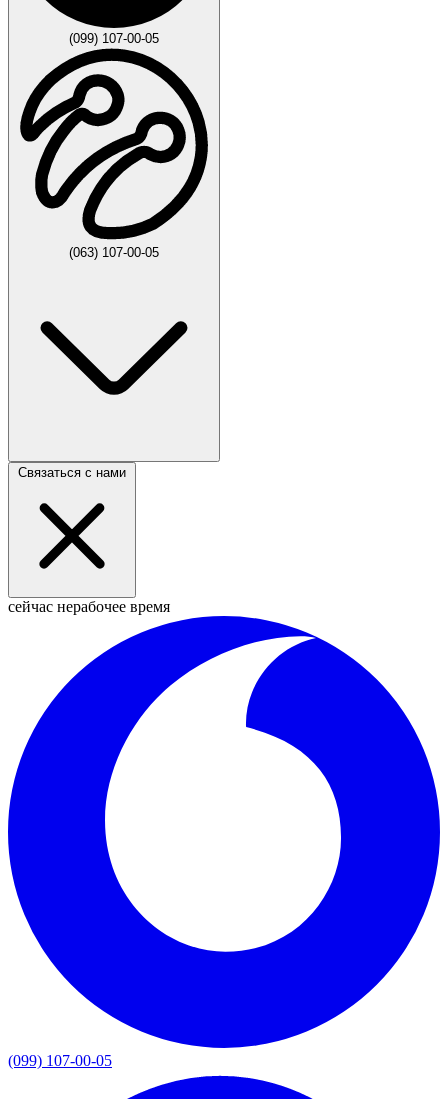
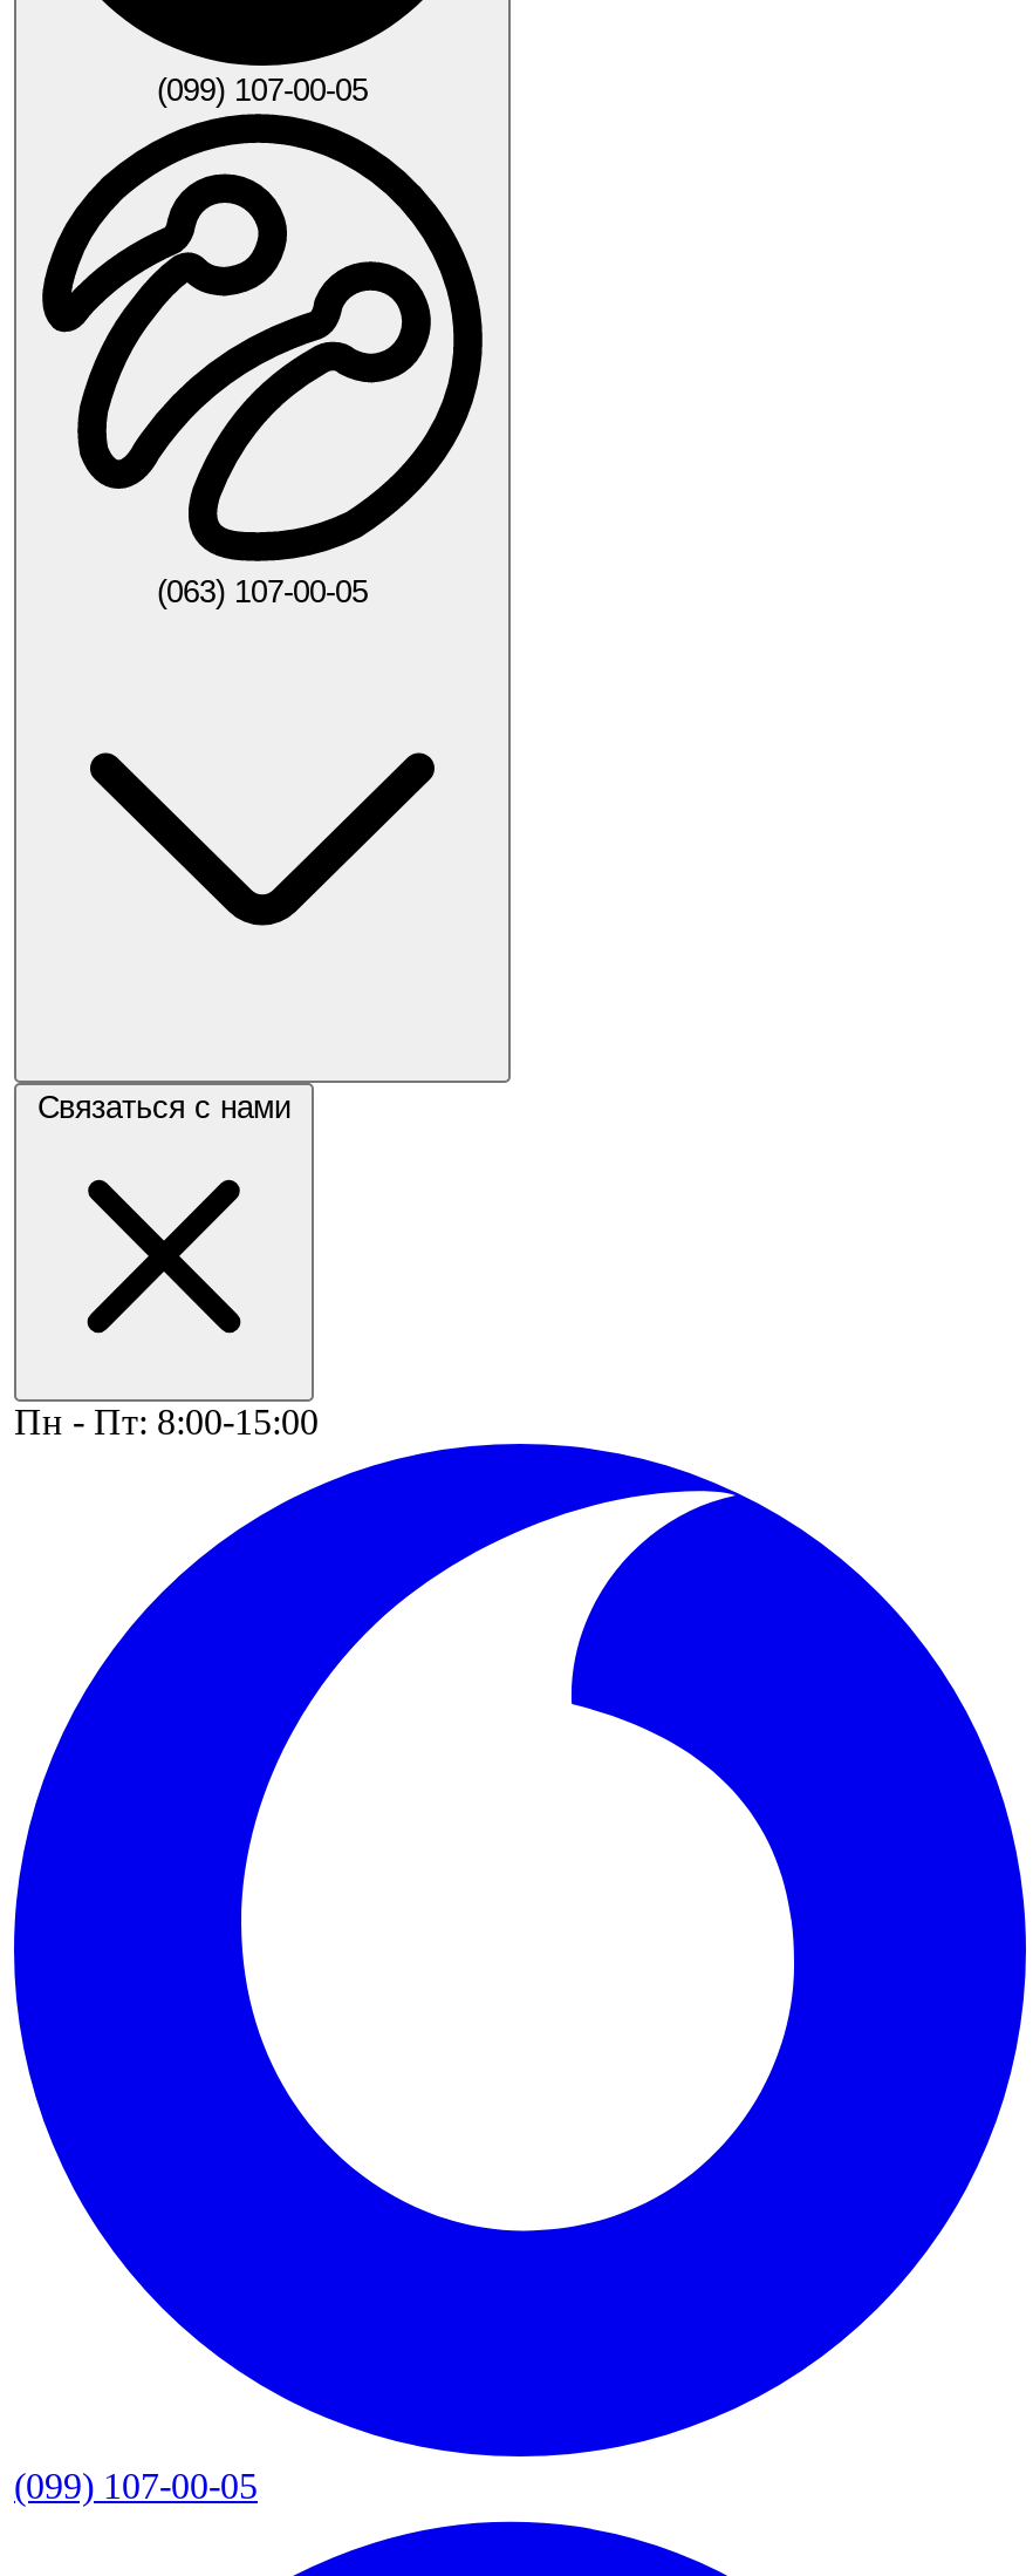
- сейчас нерабочее время
+ Пн - Пт: 8:00-15:00
